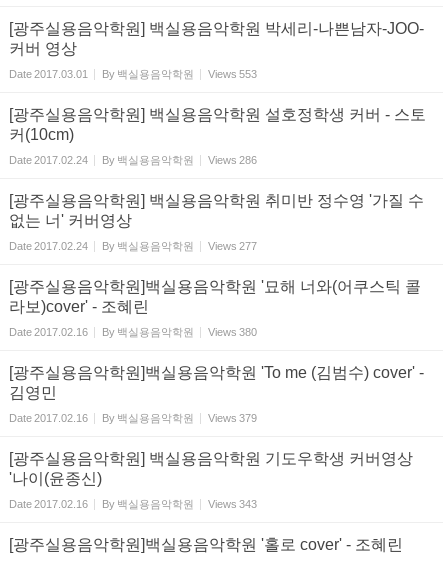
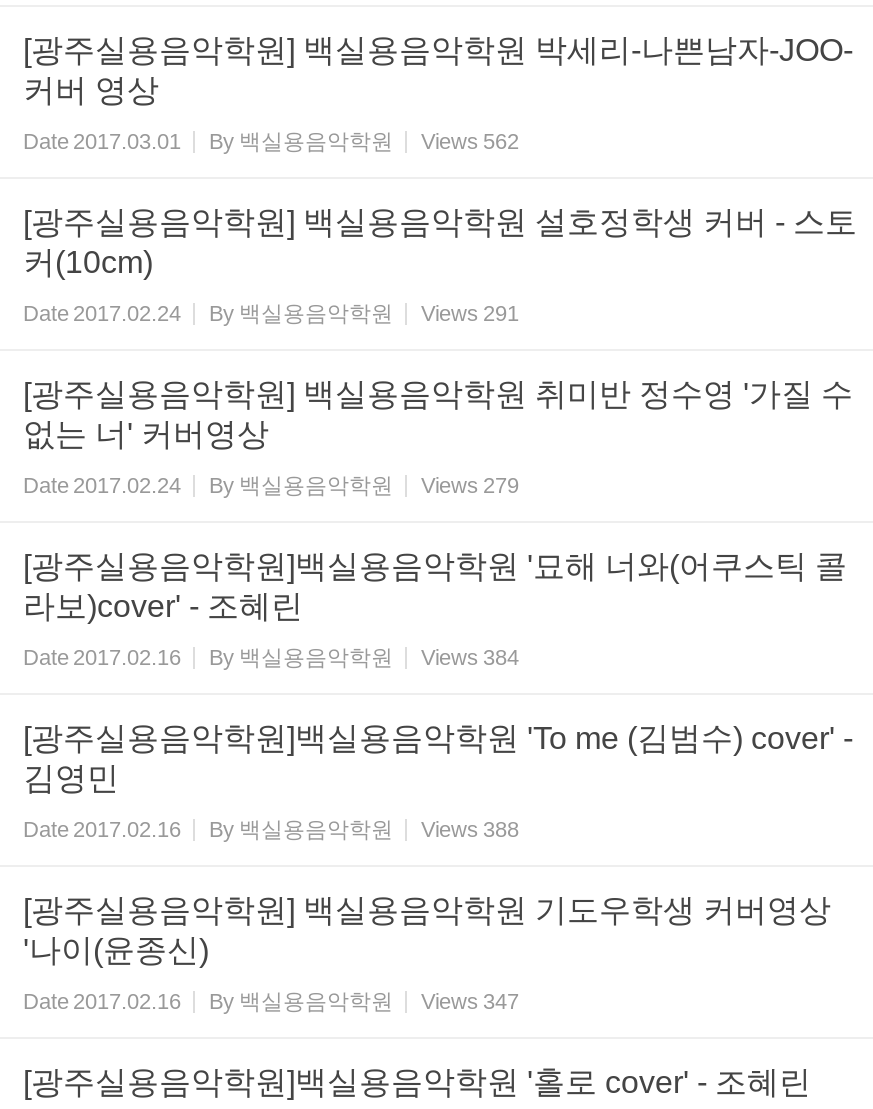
- Date 2017.03.01 By 백실용음악학원 Views 553
+ Date 2017.03.01 By 백실용음악학원 Views 562

- Date 2017.02.24 By 백실용음악학원 Views 286
+ Date 2017.02.24 By 백실용음악학원 Views 291

- Date 2017.02.24 By 백실용음악학원 Views 277
+ Date 2017.02.24 By 백실용음악학원 Views 279

- Date 2017.02.16 By 백실용음악학원 Views 380
+ Date 2017.02.16 By 백실용음악학원 Views 384

- Date 2017.02.16 By 백실용음악학원 Views 379
+ Date 2017.02.16 By 백실용음악학원 Views 388

- Date 2017.02.16 By 백실용음악학원 Views 343
+ Date 2017.02.16 By 백실용음악학원 Views 347
